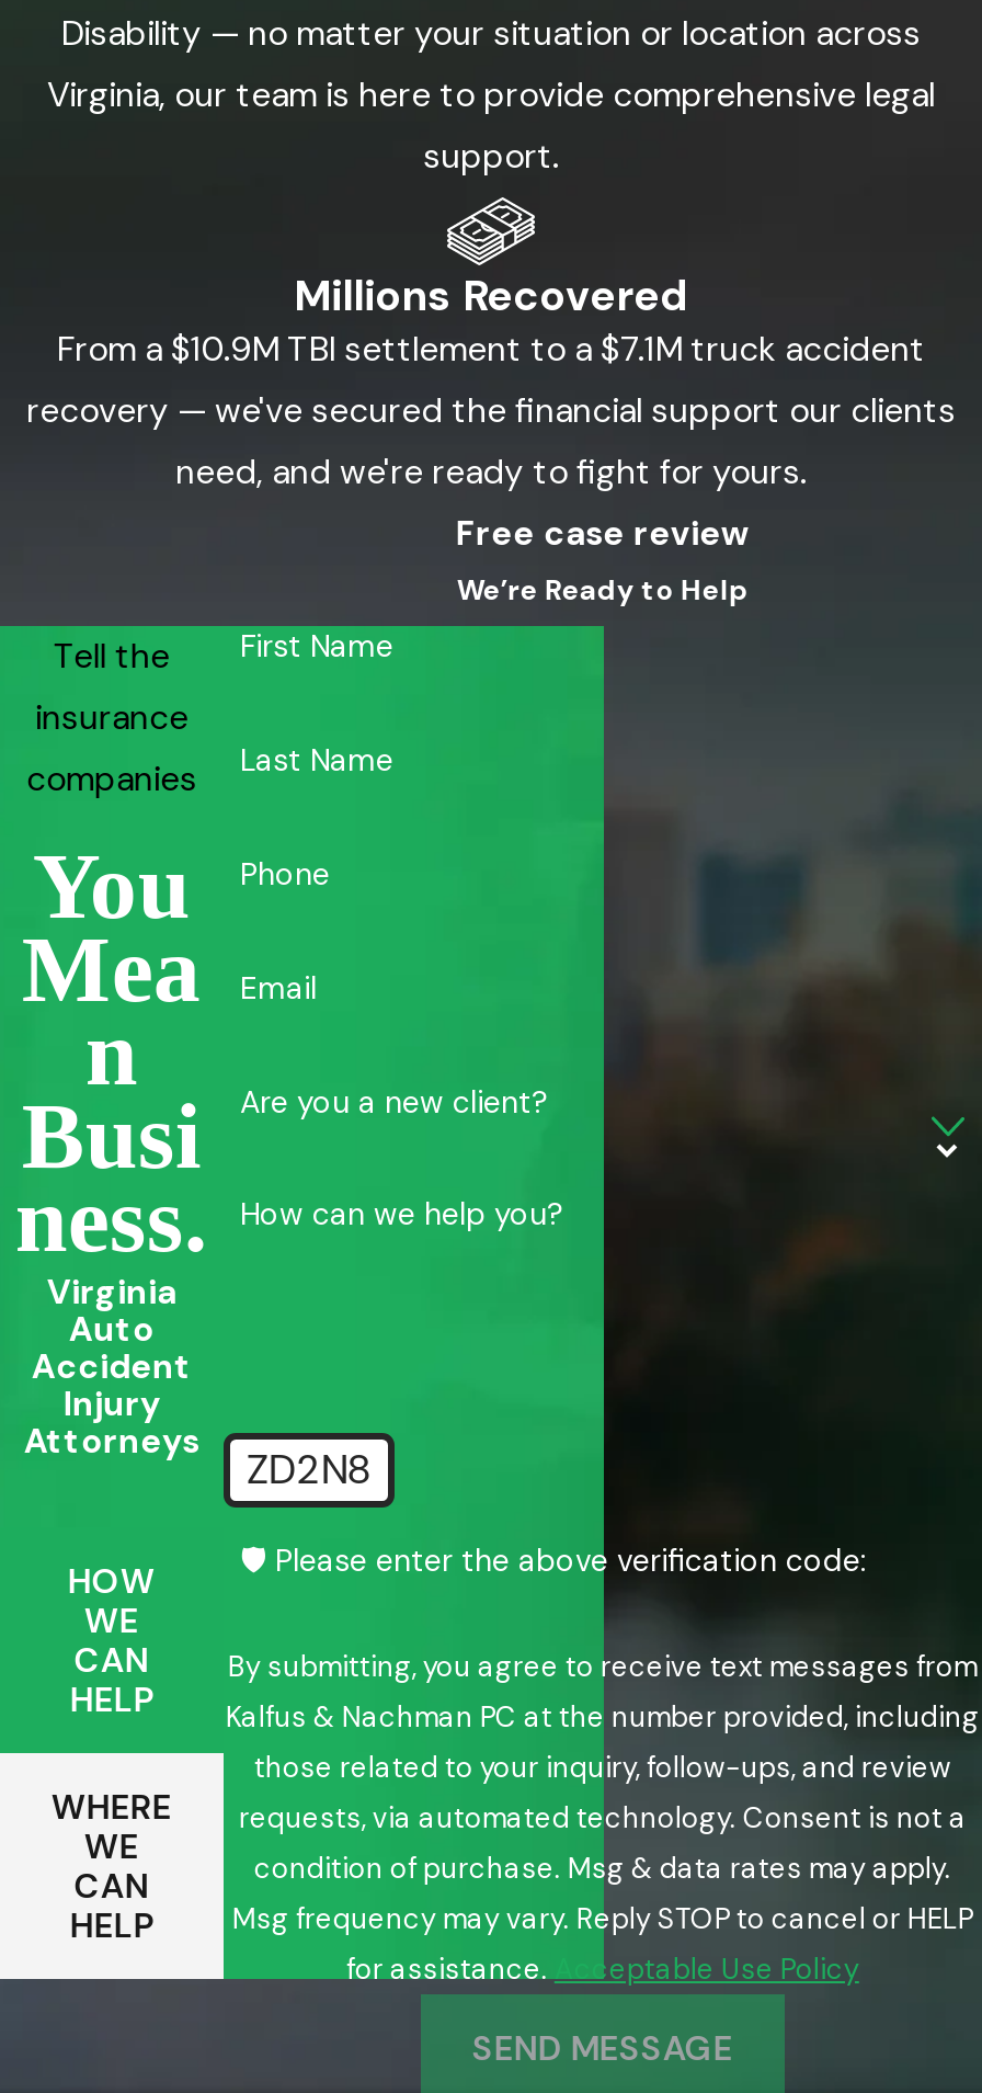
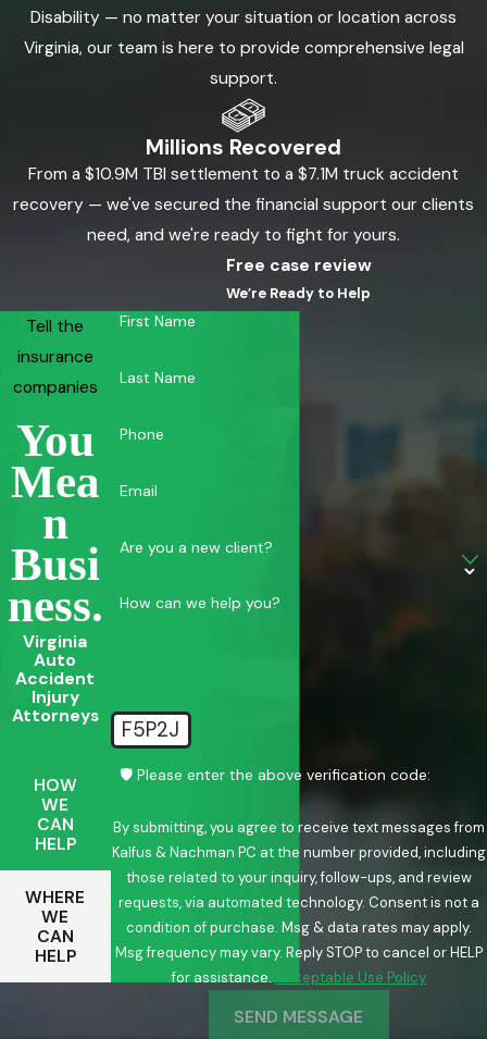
- ZD2N8
+ F5P2J
